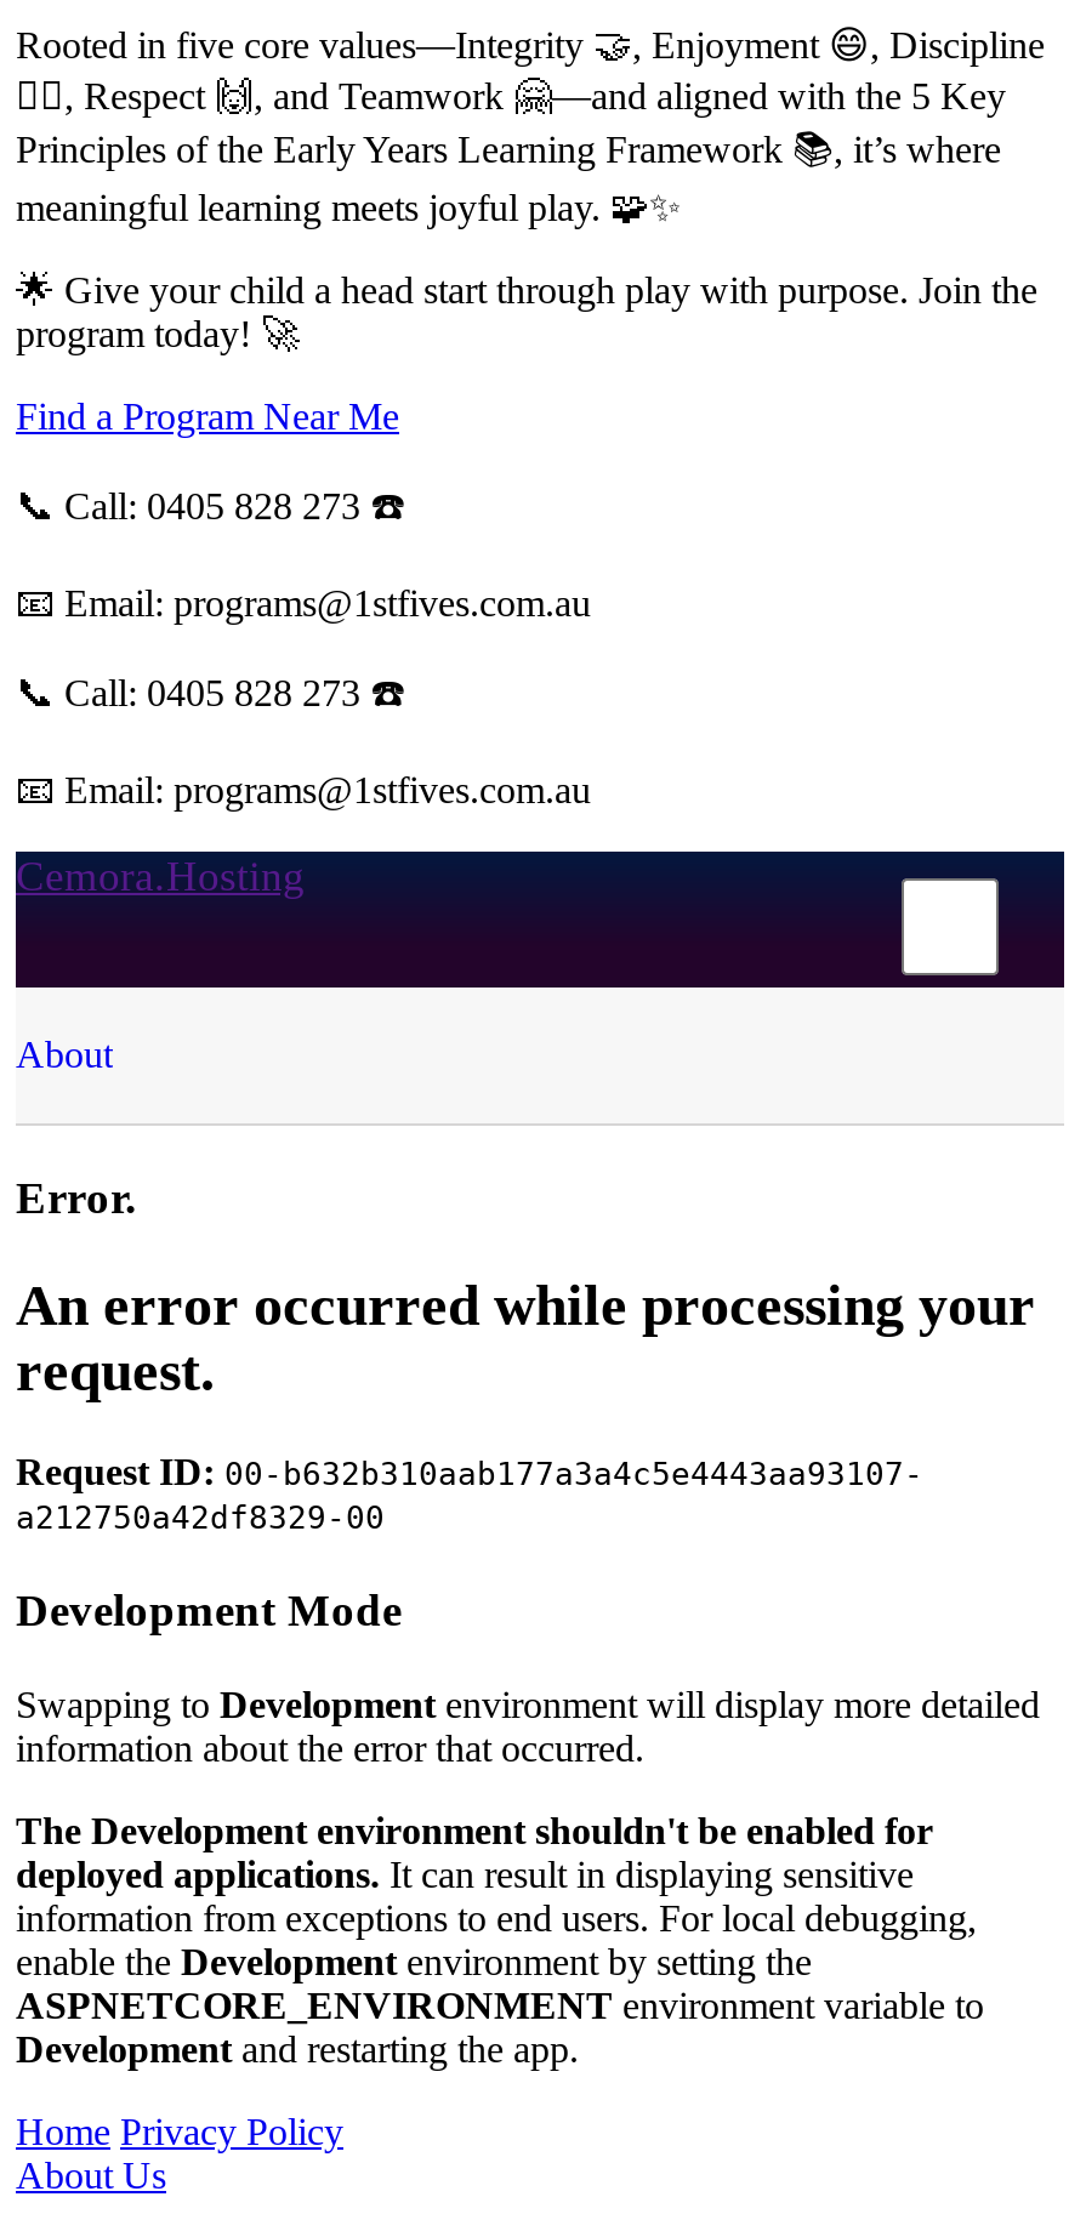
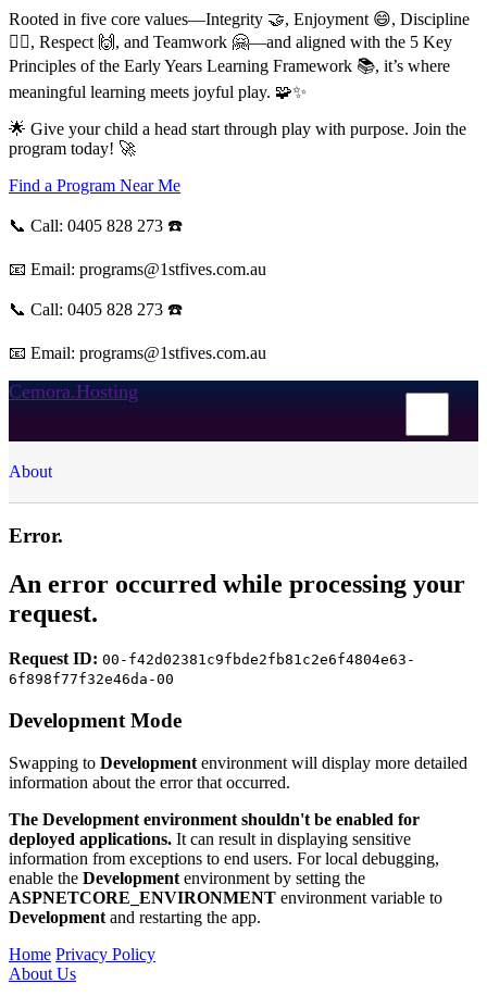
- Request ID: 00-b632b310aab177a3a4c5e4443aa93107-
- a212750a42df8329-00
+ Request ID: 00-f42d02381c9fbde2fb81c2e6f4804e63-
+ 6f898f77f32e46da-00
